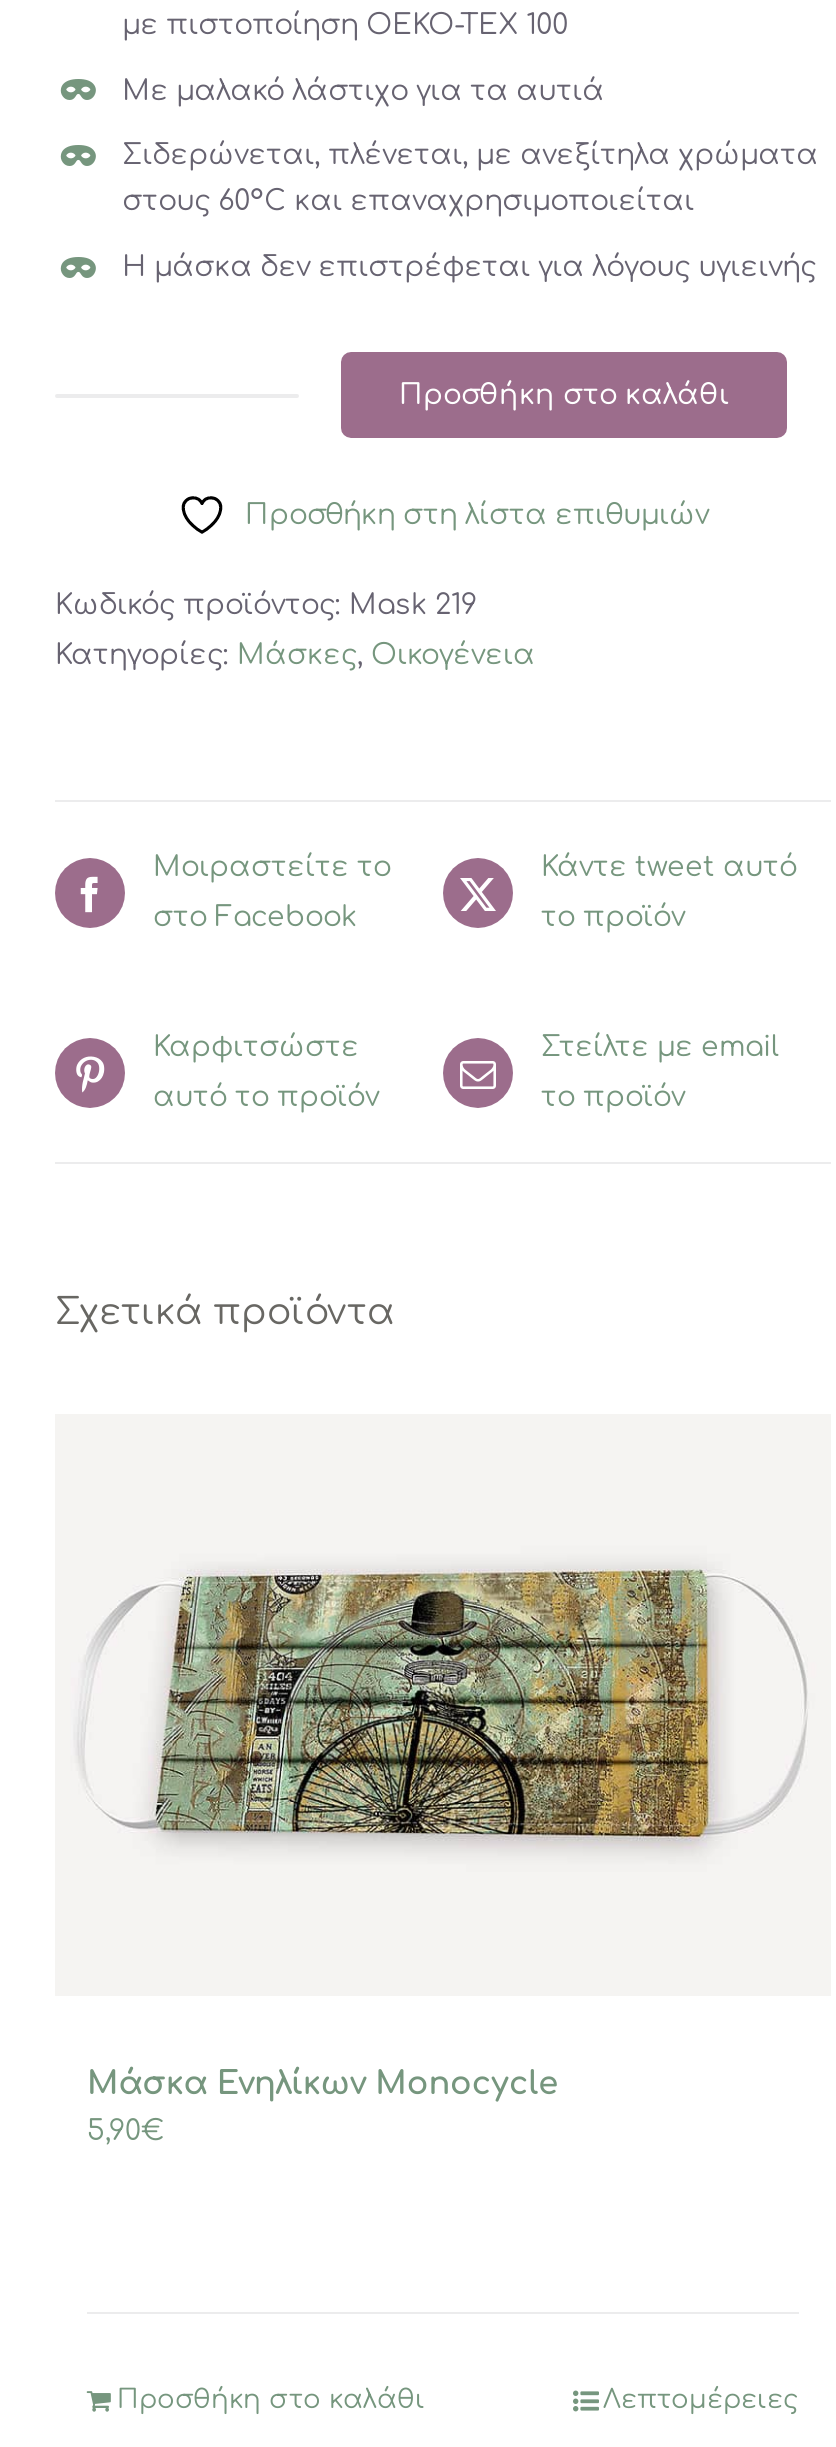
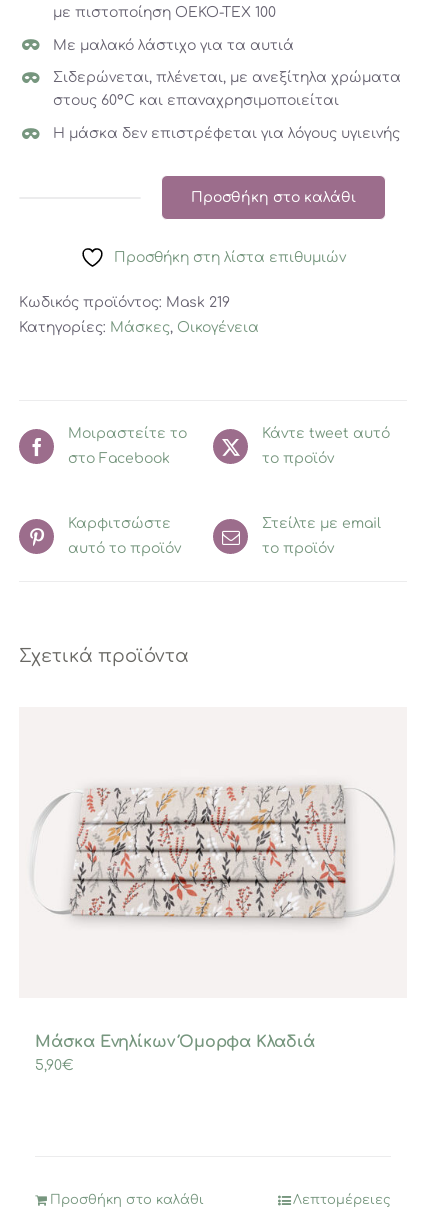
- [image]
+ [image]

- Μάσκα Ενηλίκων Monocycle
+ Μάσκα Ενηλίκων Όμορφα Κλαδιά
